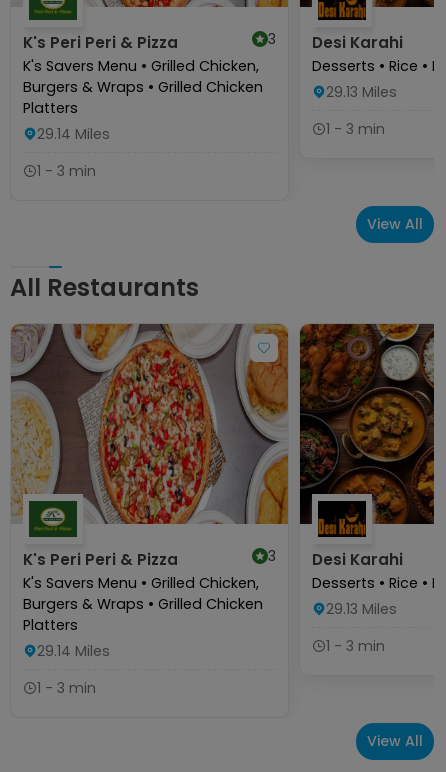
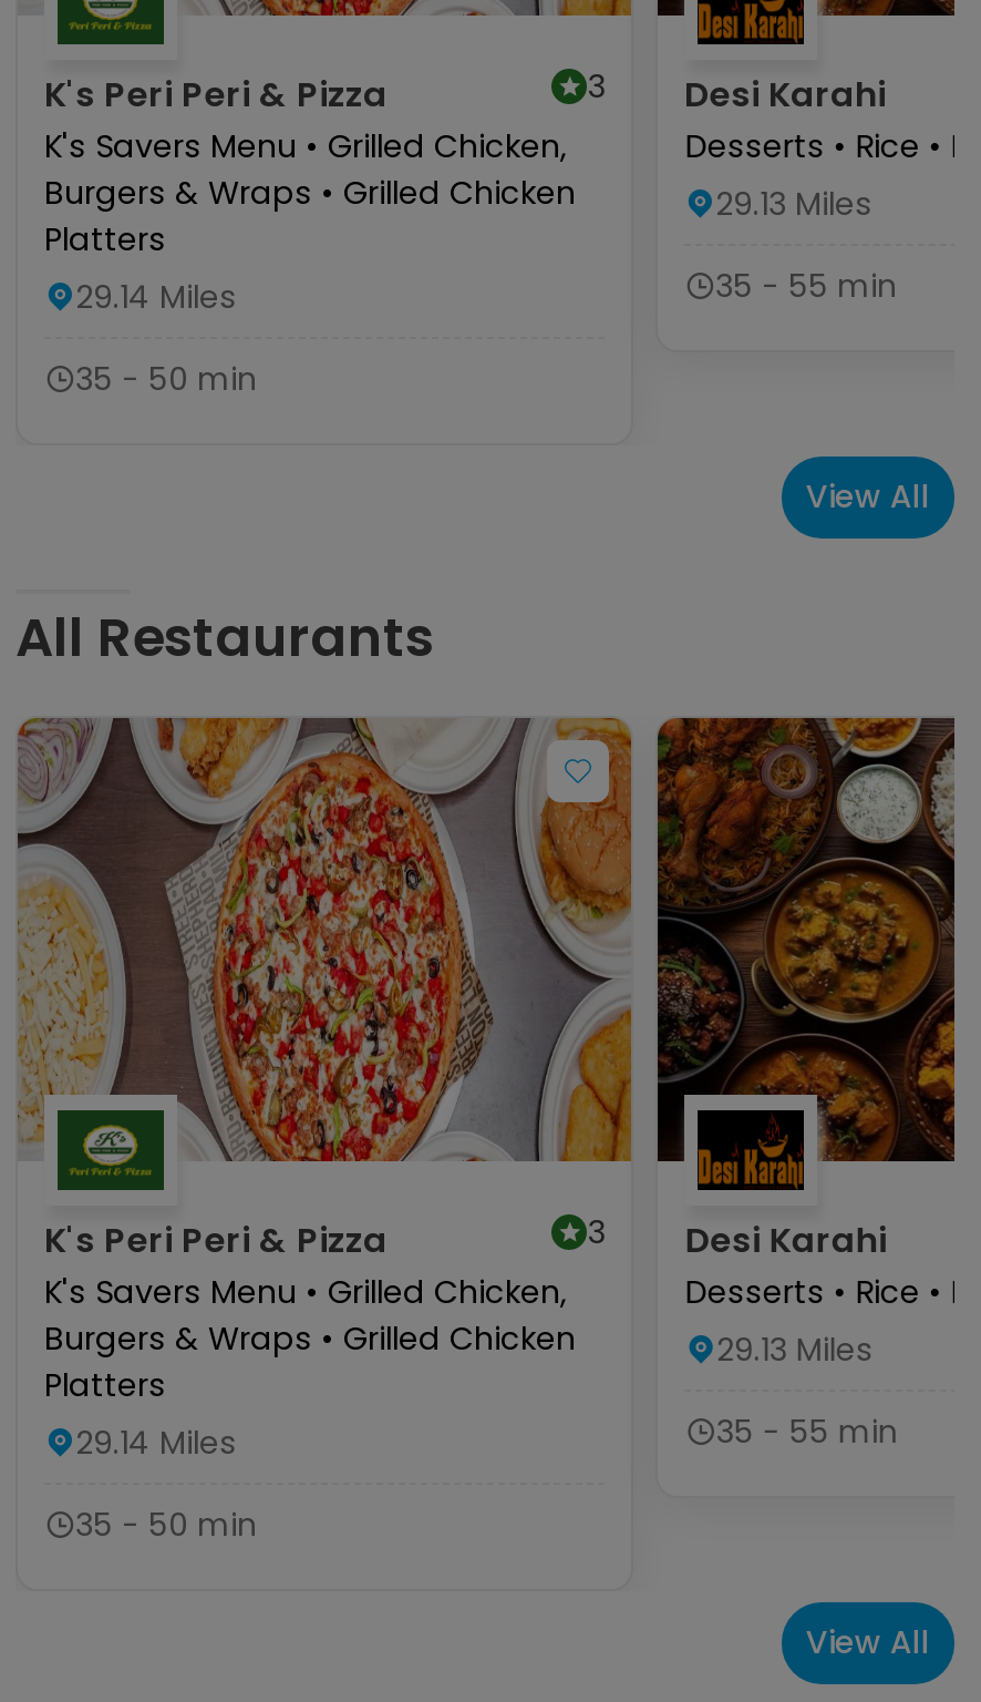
- 1 - 3 min
+ 35 - 55 min

- 1 - 3 min
+ 35 - 50 min

- 1 - 3 min
+ 35 - 55 min

- 1 - 3 min
+ 35 - 50 min
